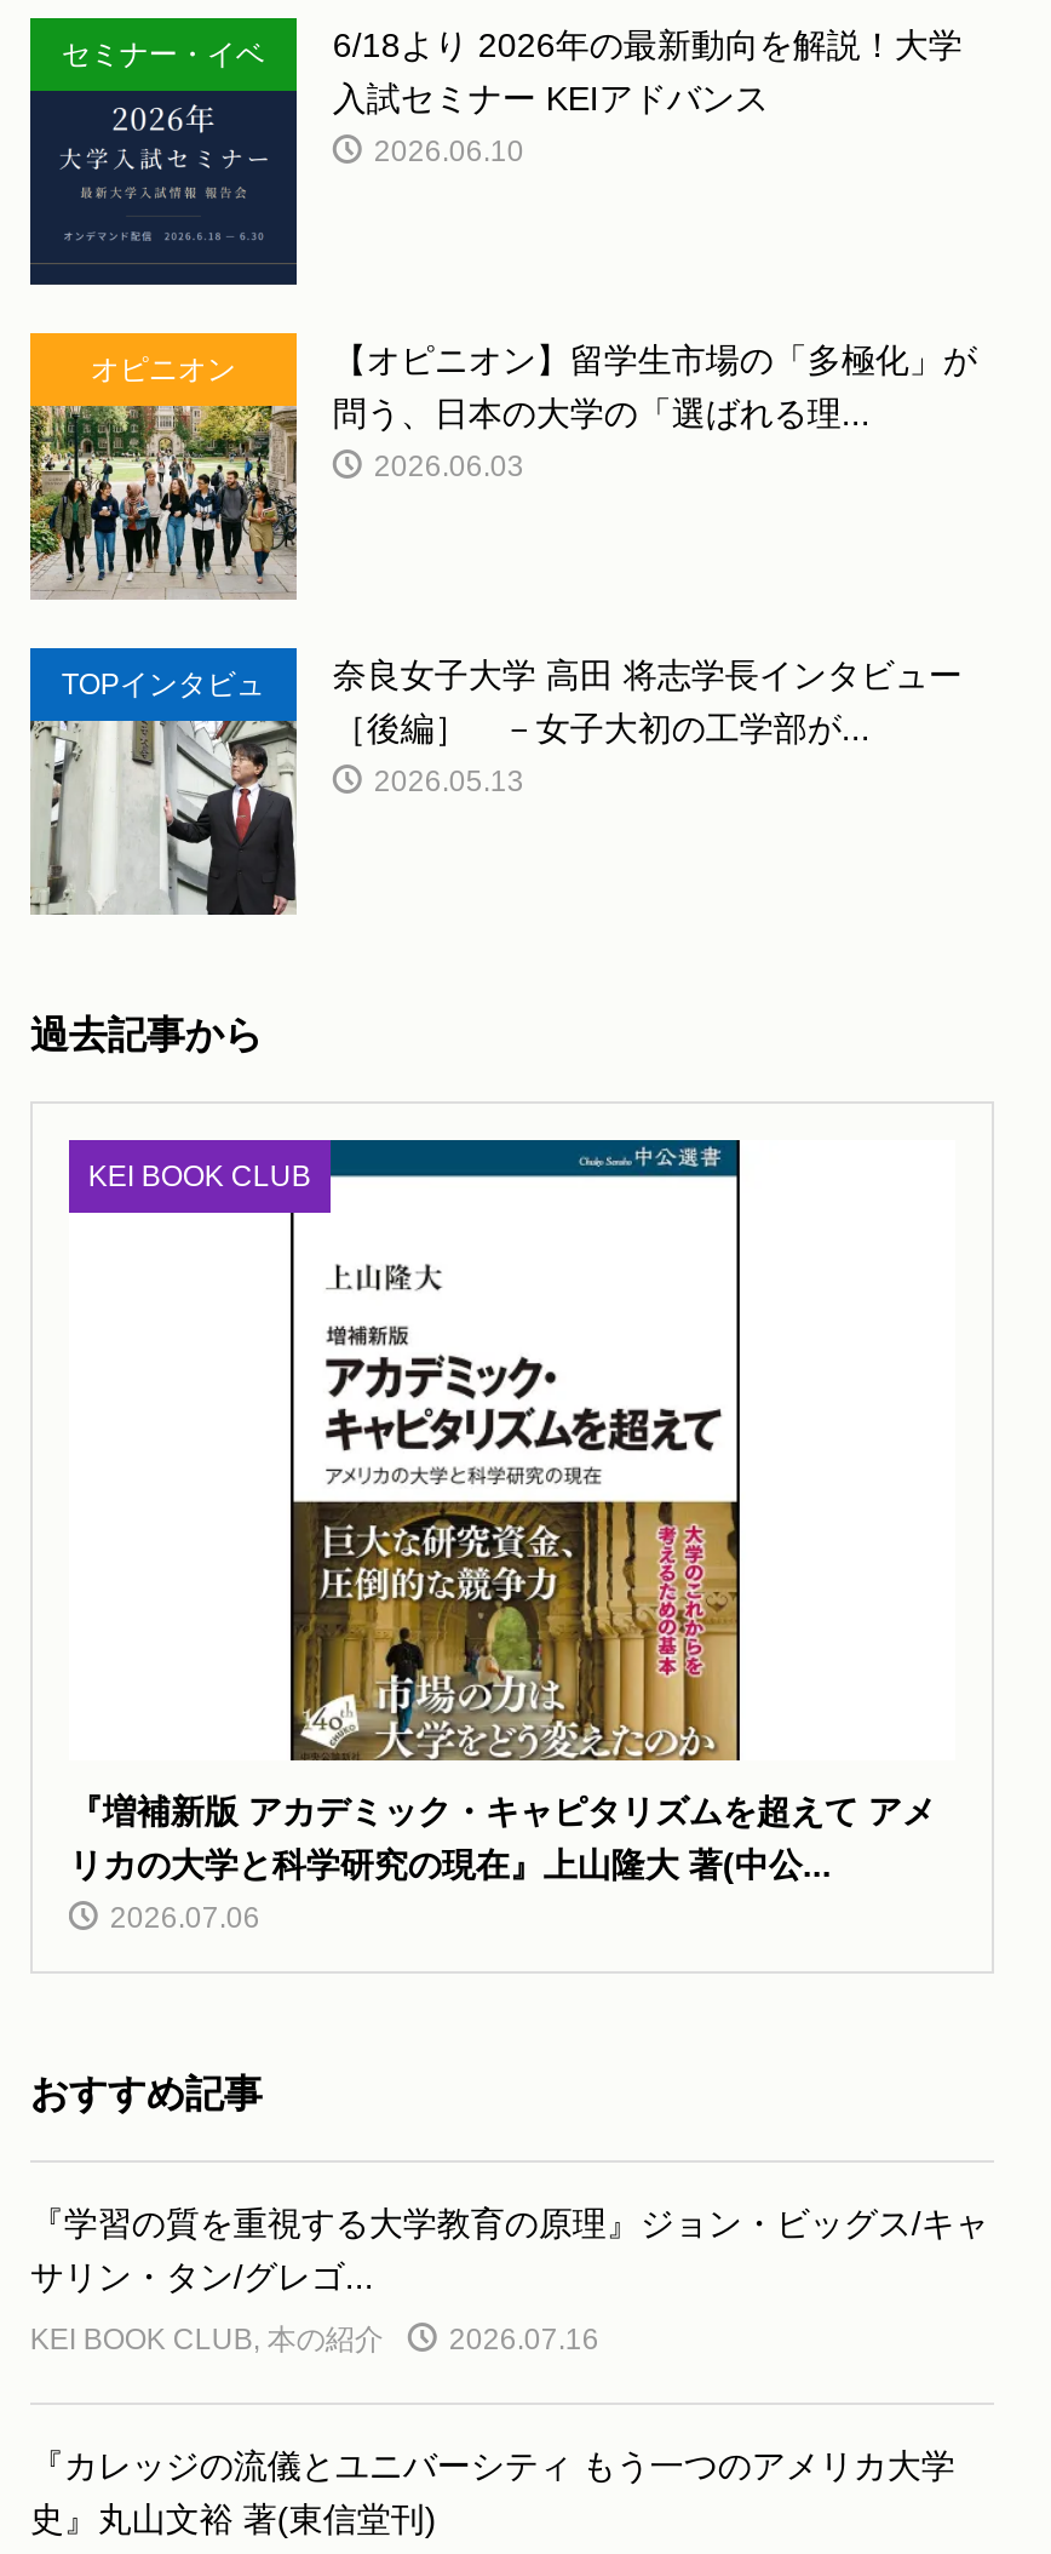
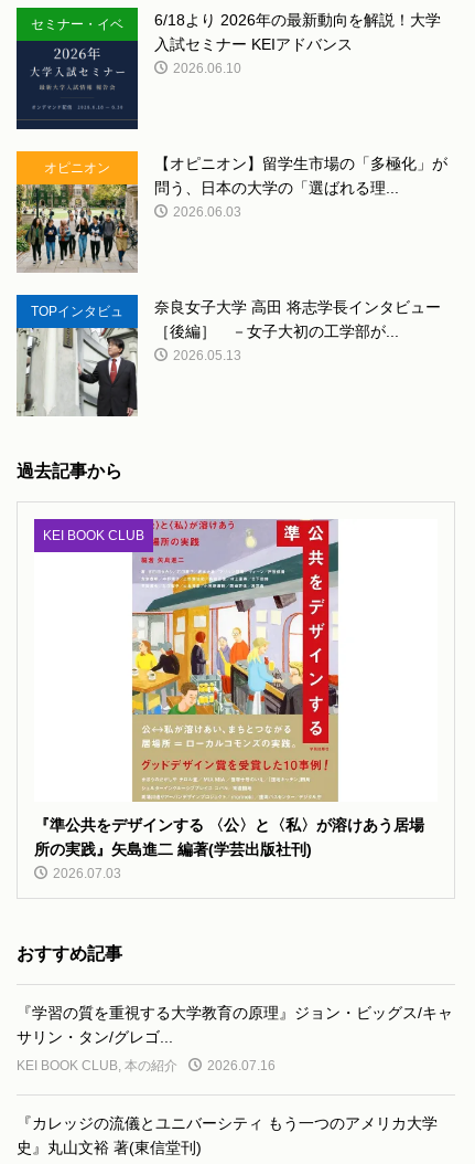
- [image]
- 『増補新版 アカデミック・キャピタリズムを超えて アメ
- リカの大学と科学研究の現在』上山隆大 著(中公...
- 2026.07.06
+ [image]
+ 『準公共をデザインする 〈公〉と〈私〉が溶けあう居場
+ 所の実践』矢島進二 編著(学芸出版社刊)
+ 2026.07.03
